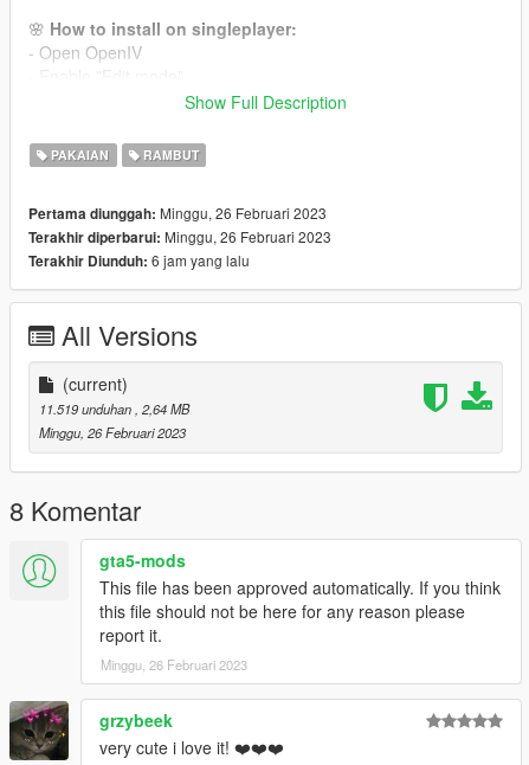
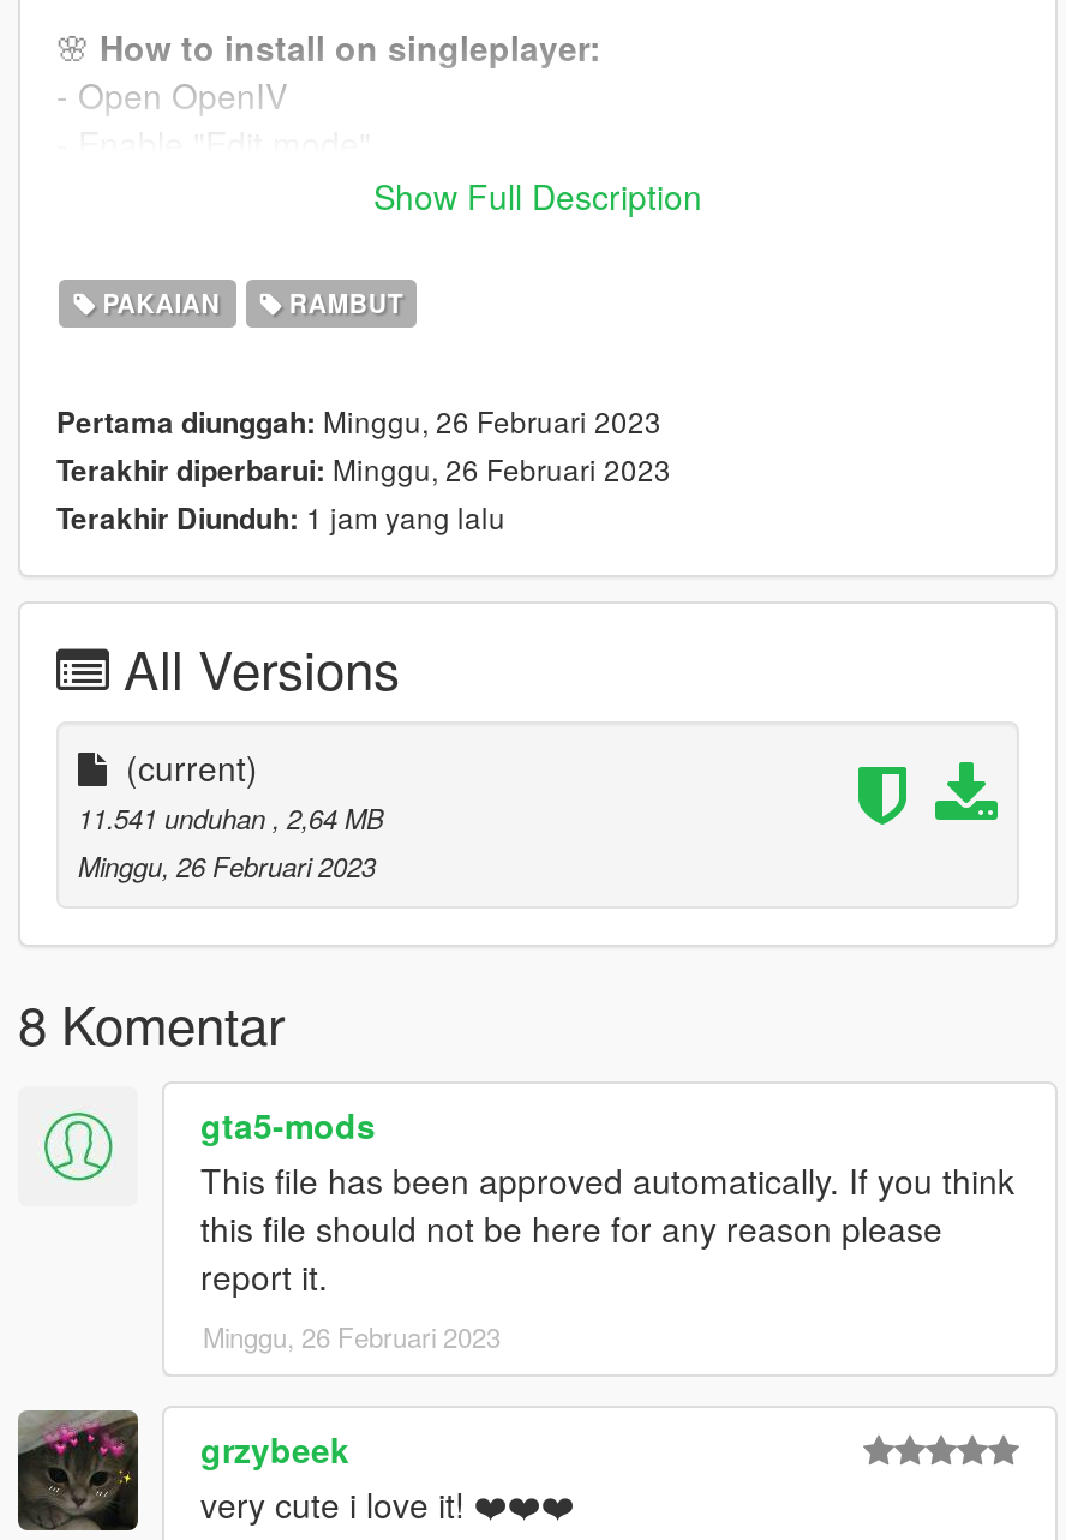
- Terakhir Diunduh: 6 jam yang lalu
+ Terakhir Diunduh: 1 jam yang lalu

- 11.519 unduhan, 2,64 MB
+ 11.541 unduhan, 2,64 MB
